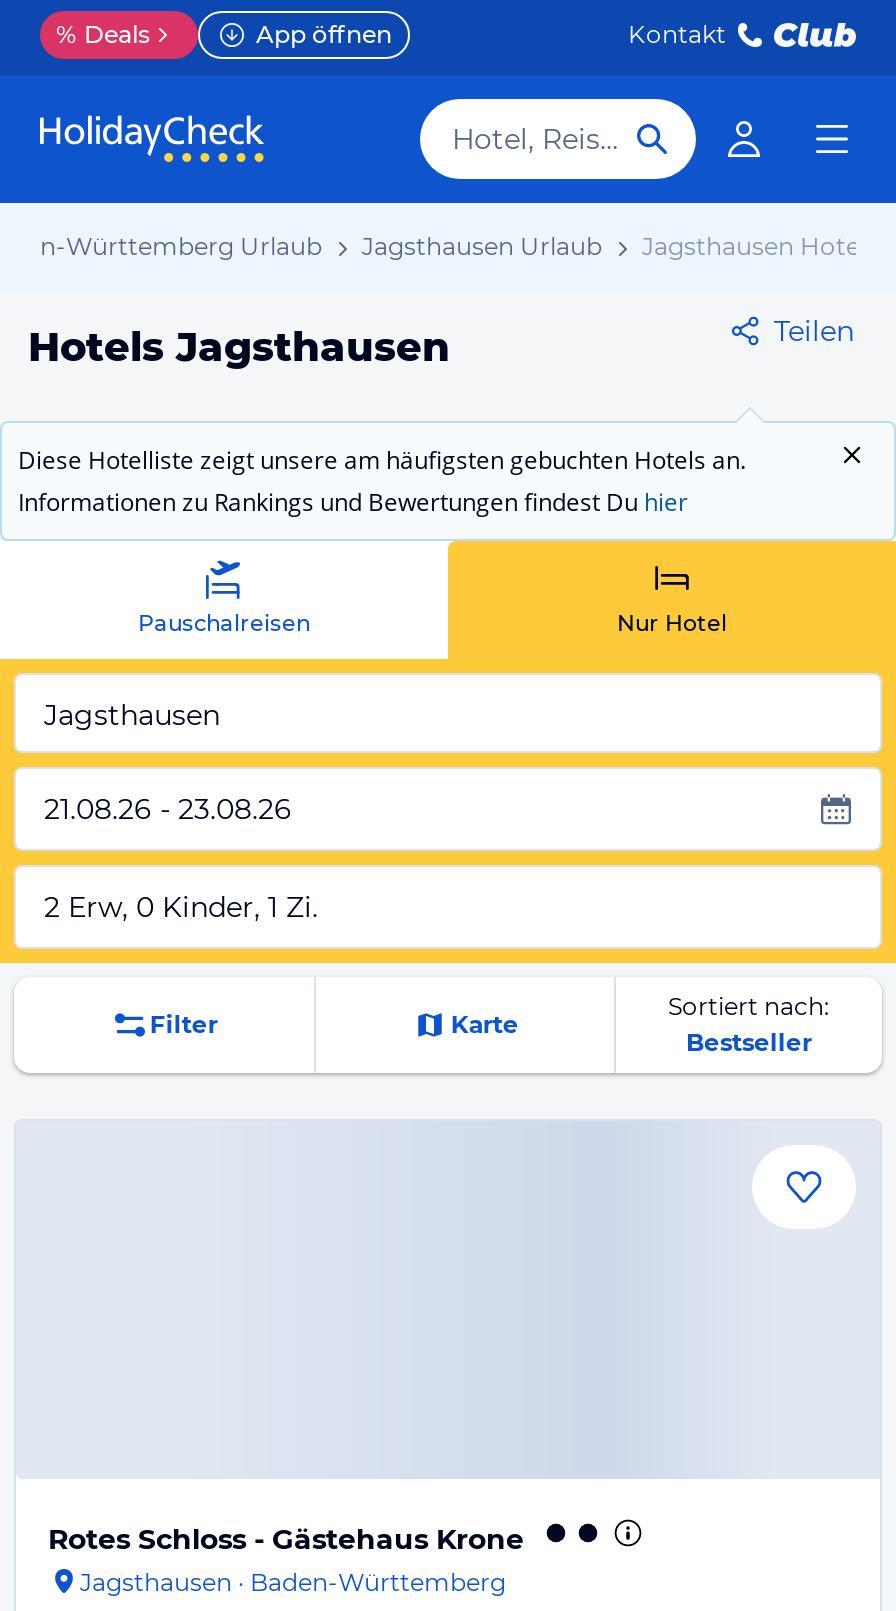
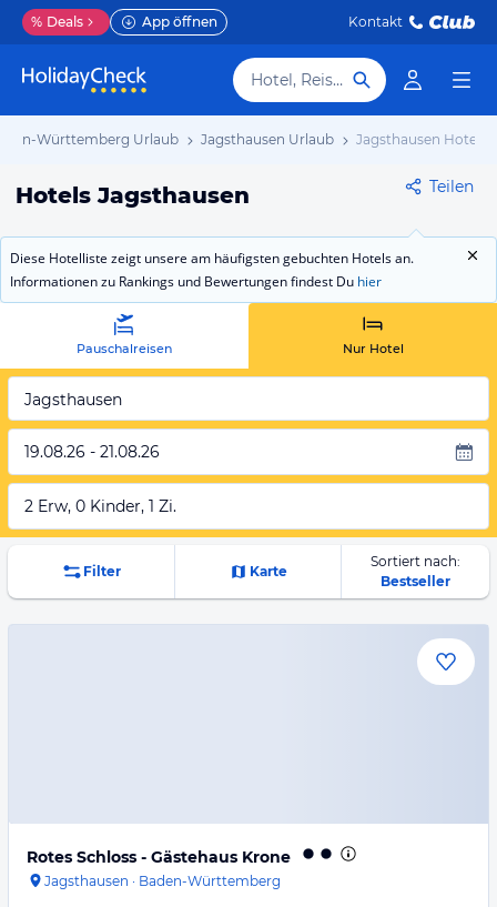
- 21.08.26 - 23.08.26
+ 19.08.26 - 21.08.26
